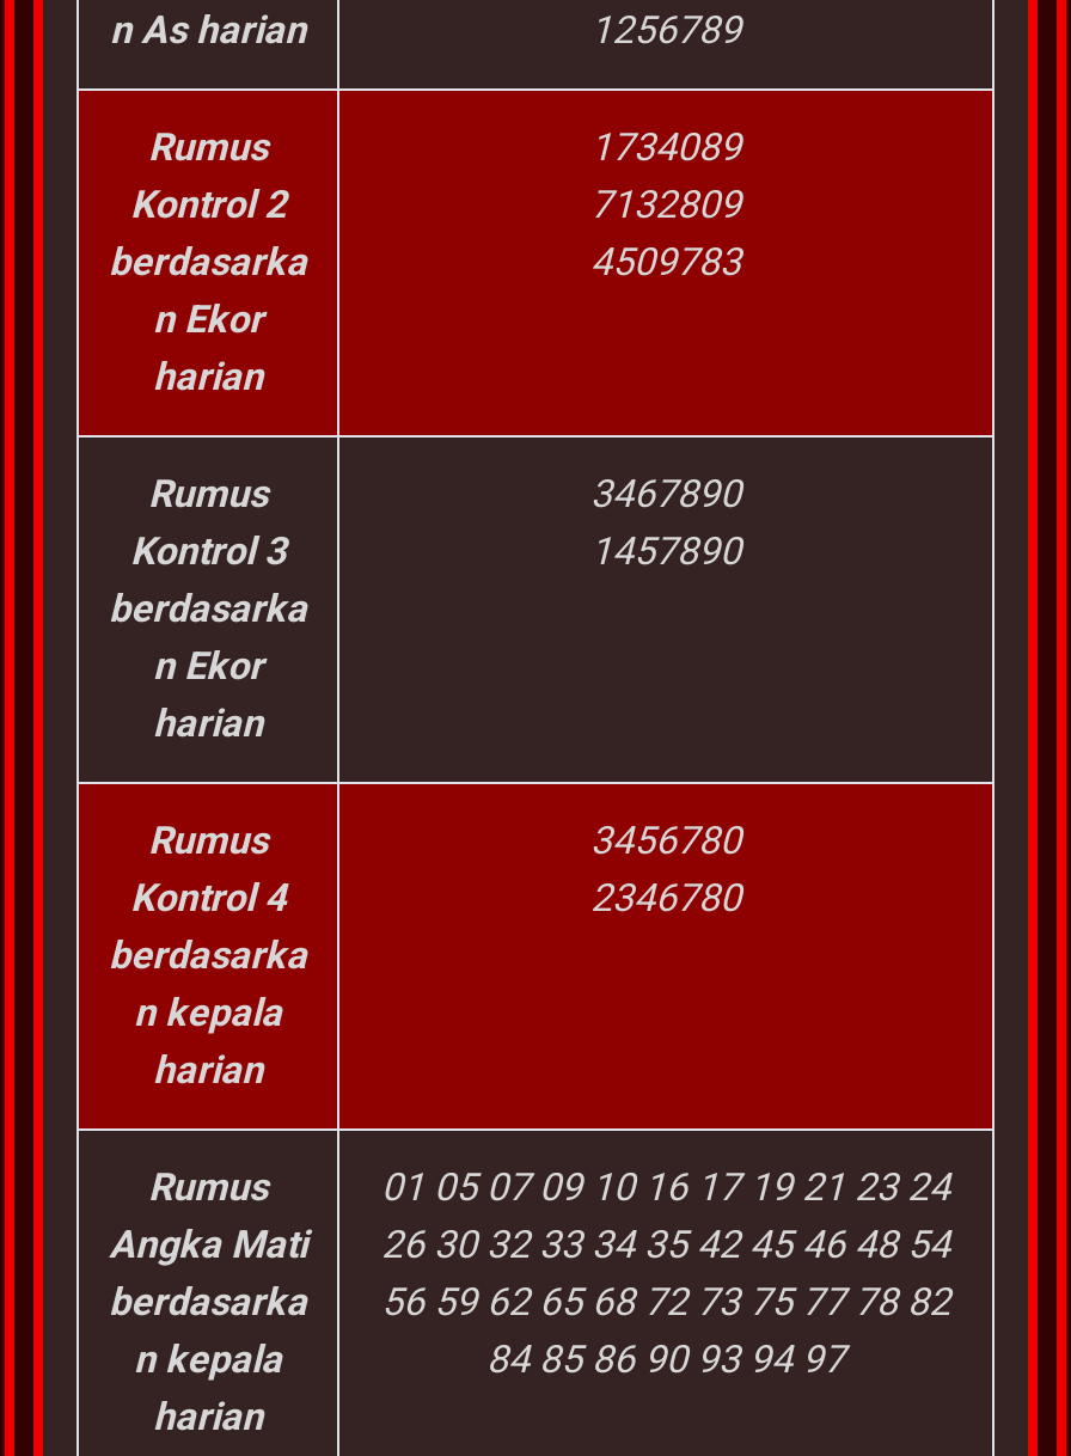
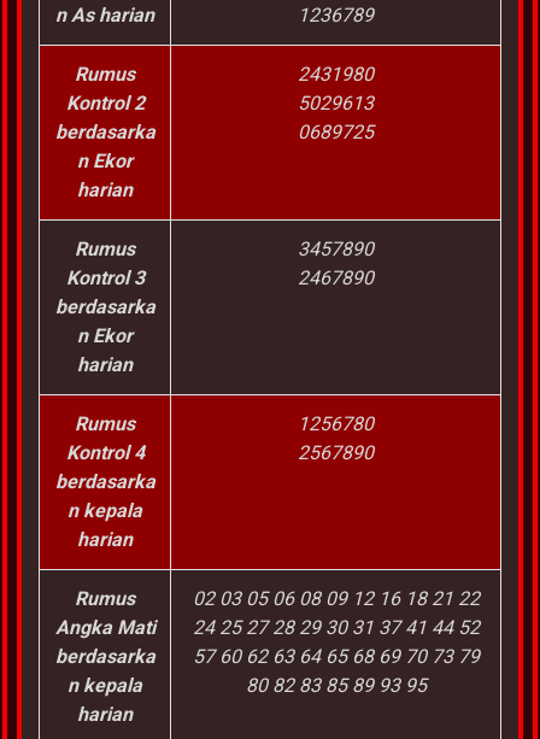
- 1256789
+ 1236789

- 1734089
+ 2431980

- 7132809
+ 5029613

- 4509783
+ 0689725

- 3467890
+ 3457890

- 1457890
+ 2467890

- 3456780
+ 1256780

- 2346780
+ 2567890

- 01 05 07 09 10 16 17 19 21 23 24
+ 02 03 05 06 08 09 12 16 18 21 22

- Angka Mati 26 30 32 33 34 35 42 45 46 48 54
+ Angka Mati 24 25 27 28 29 30 31 37 41 44 52

- berdasarka 56 59 62 65 68 72 73 75 77 78 82
+ berdasarka 57 60 62 63 64 65 68 69 70 73 79

- 84 85 86 90 93 94 97
+ 80 82 83 85 89 93 95
